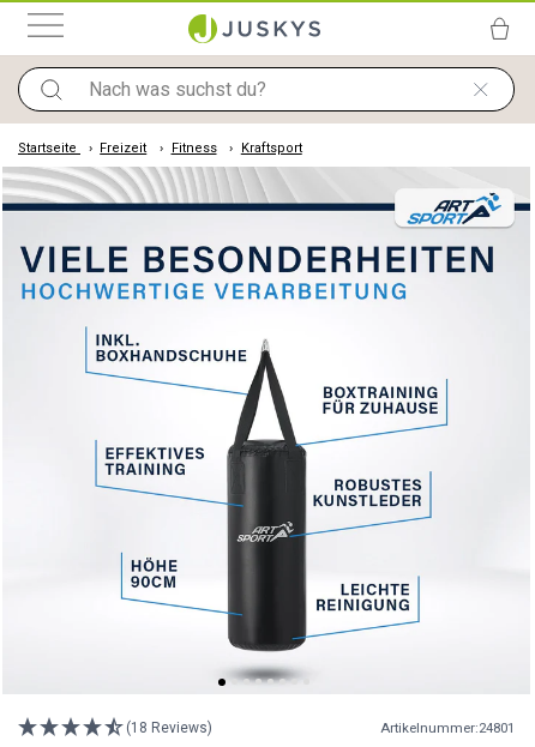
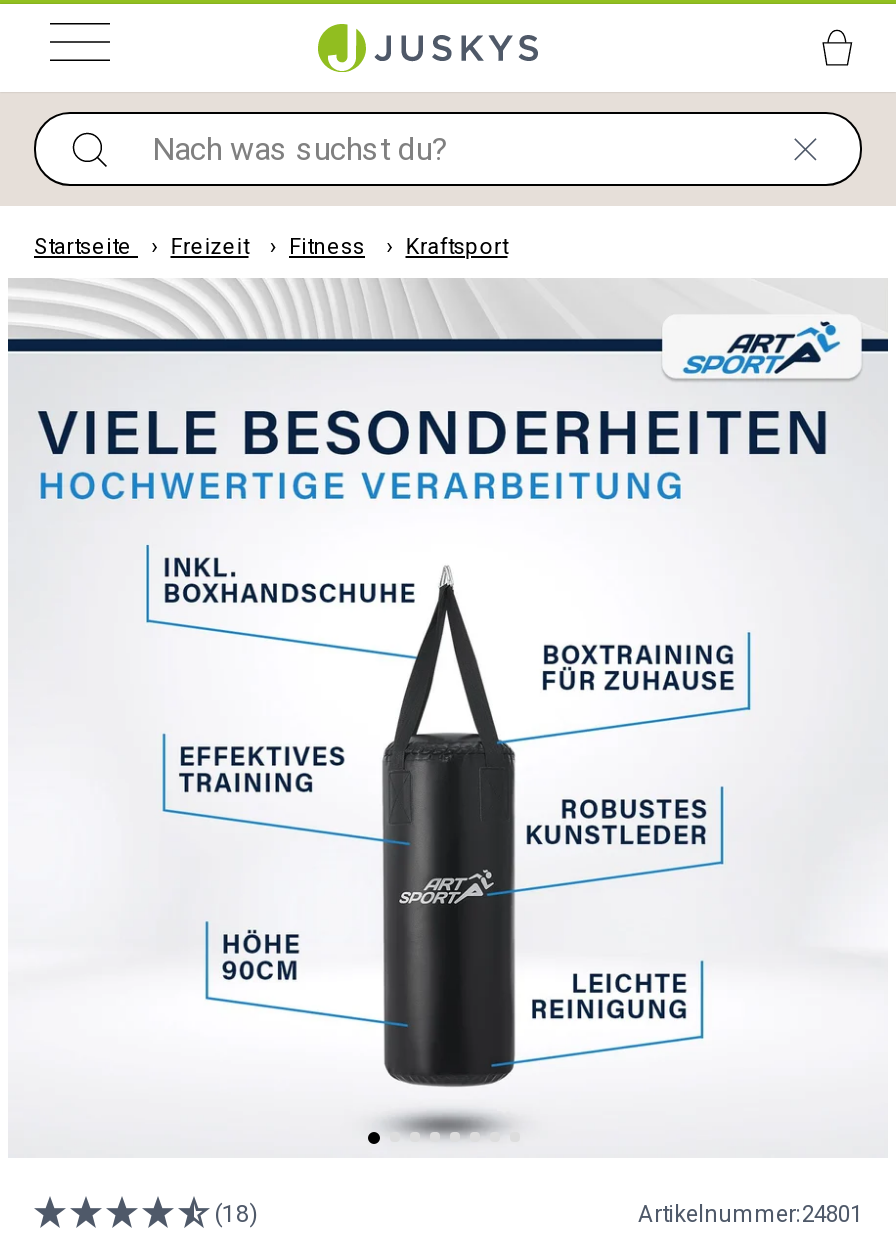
- (18 Reviews)
+ (18)
